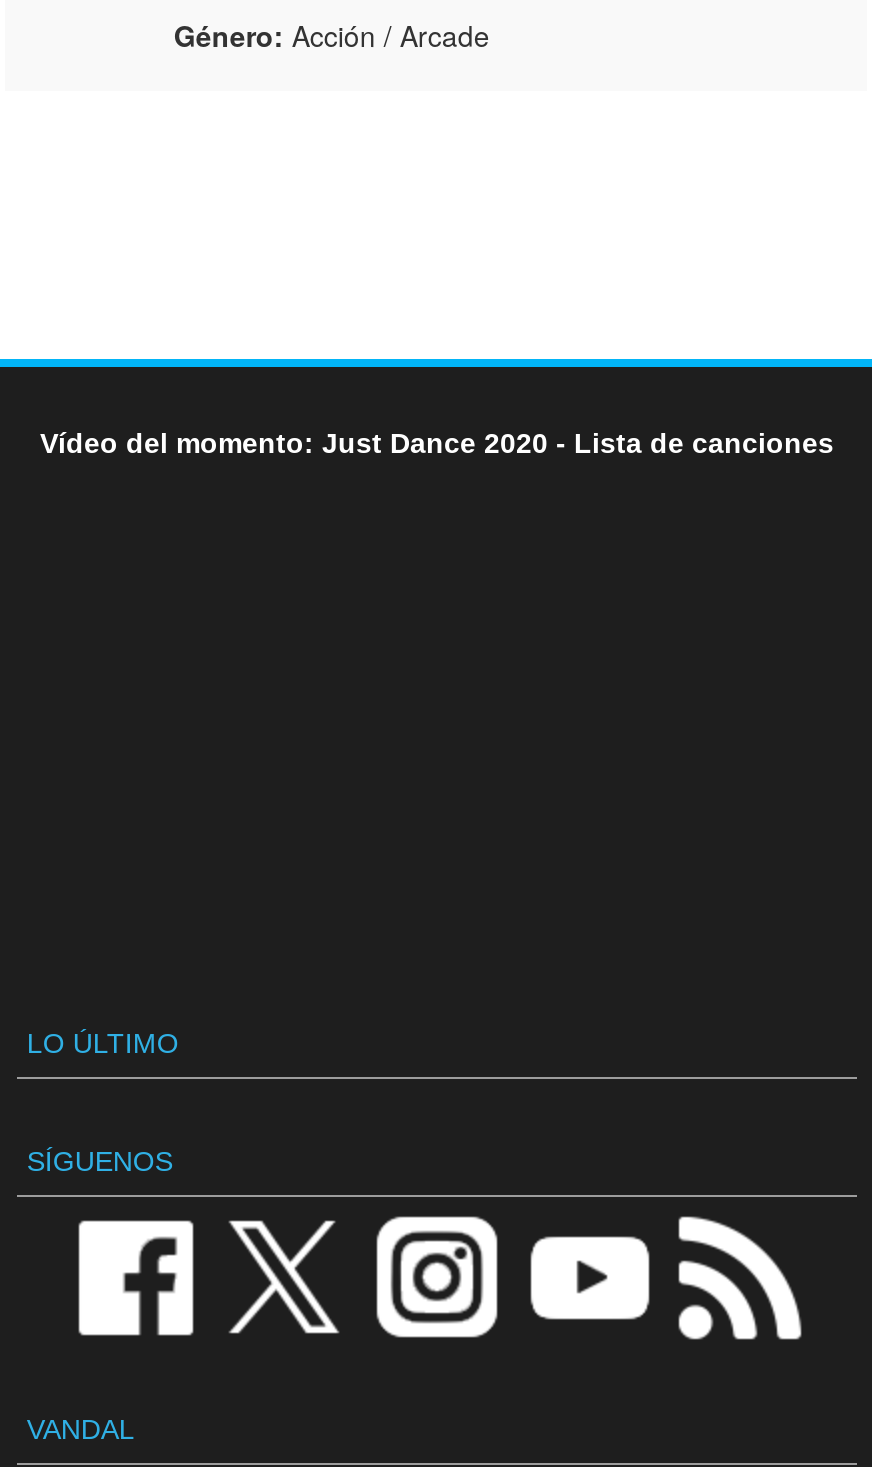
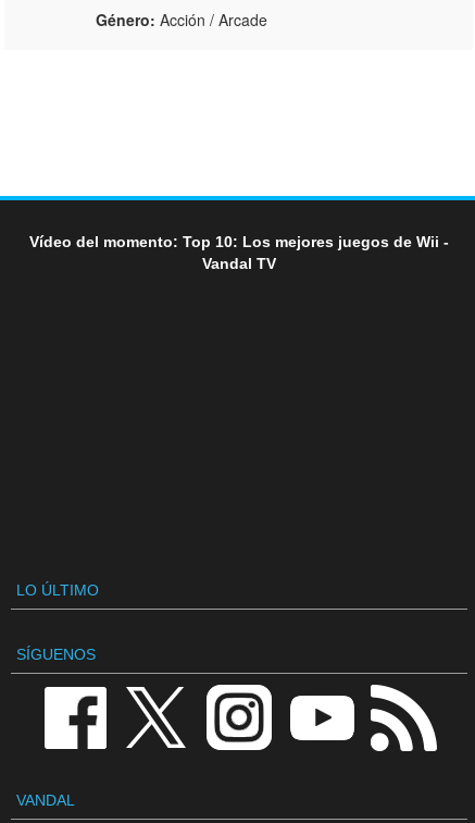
- Vídeo del momento: Just Dance 2020 - Lista de canciones
+ Vídeo del momento: Top 10: Los mejores juegos de Wii -
+ Vandal TV
